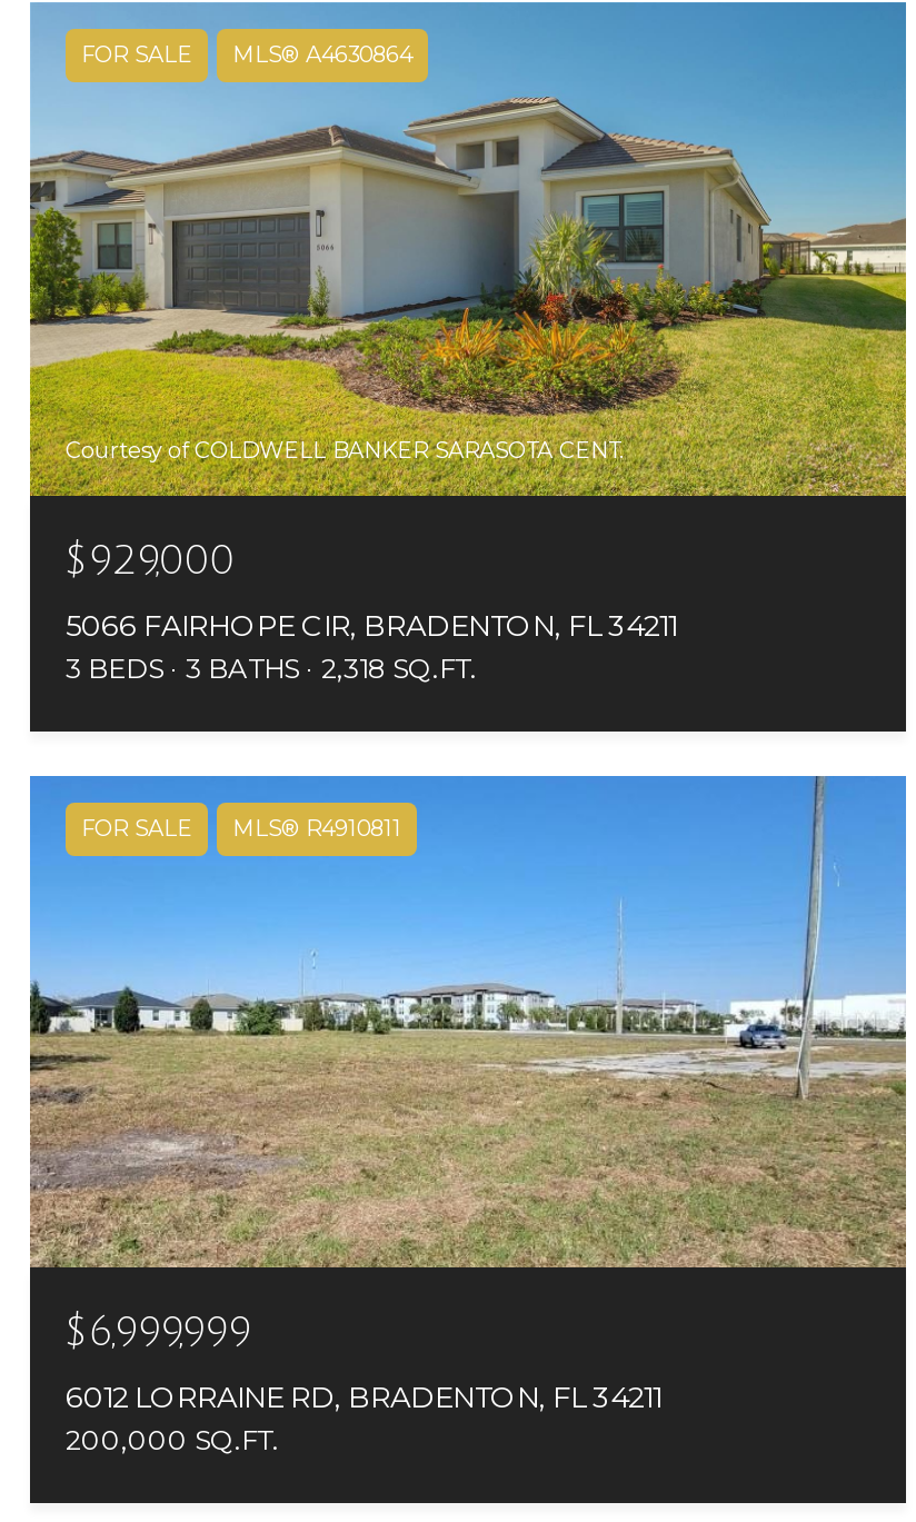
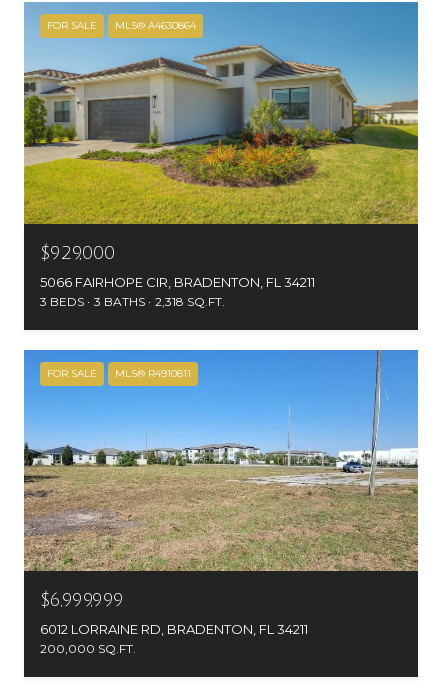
- Courtesy of COLDWELL BANKER SARASOTA CENT.
